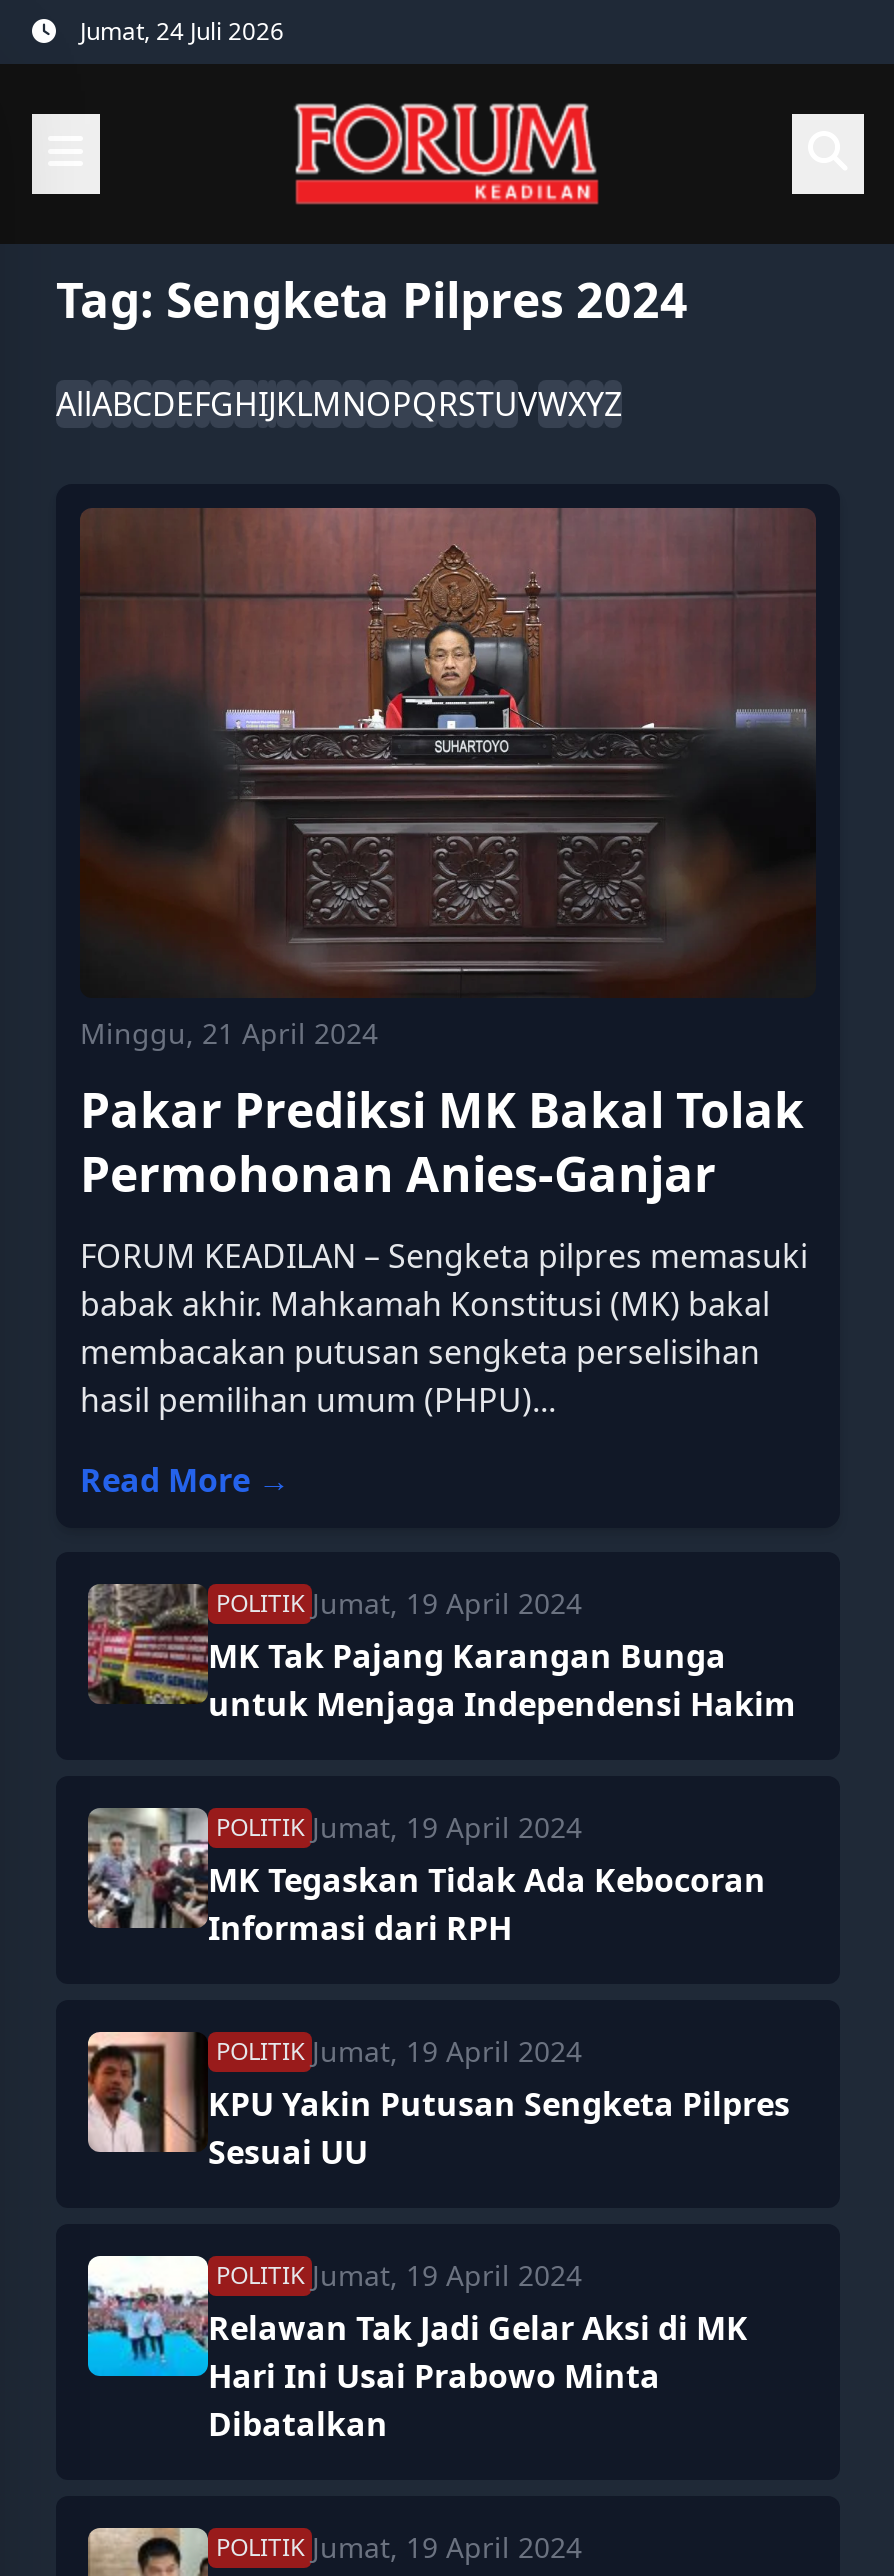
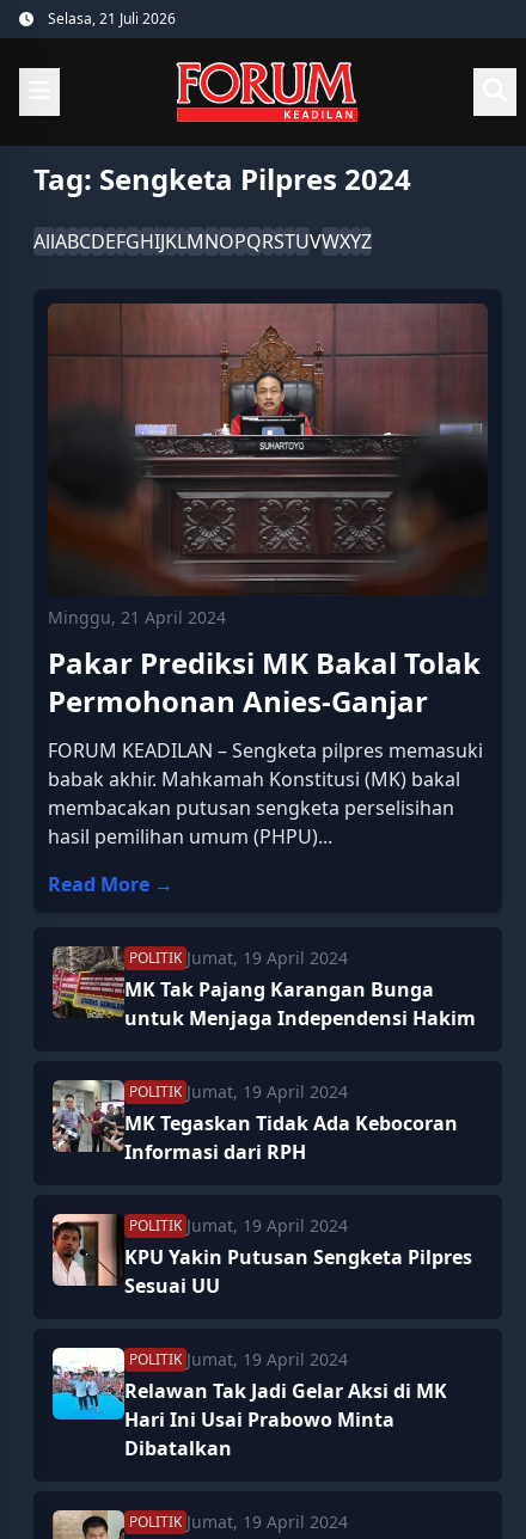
- Jumat, 24 Juli 2026
+ Selasa, 21 Juli 2026
